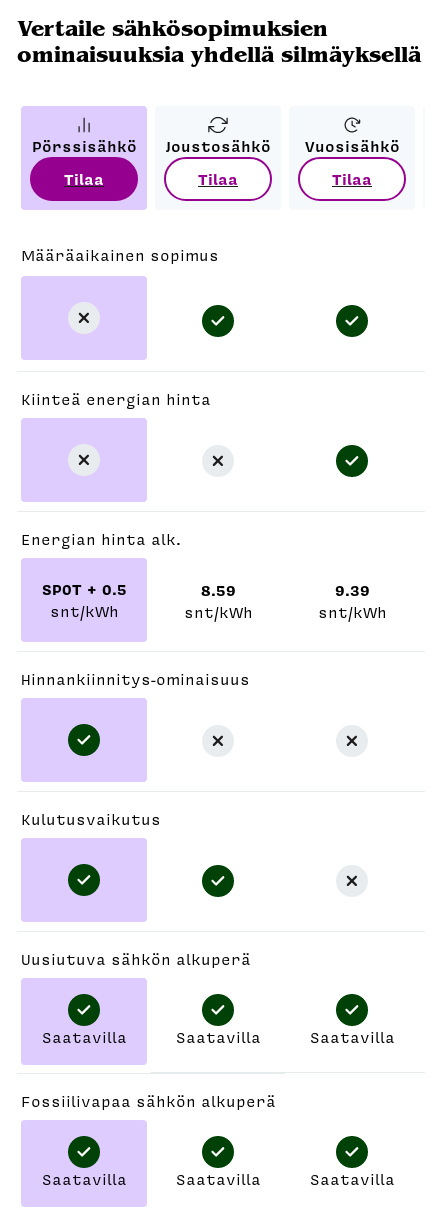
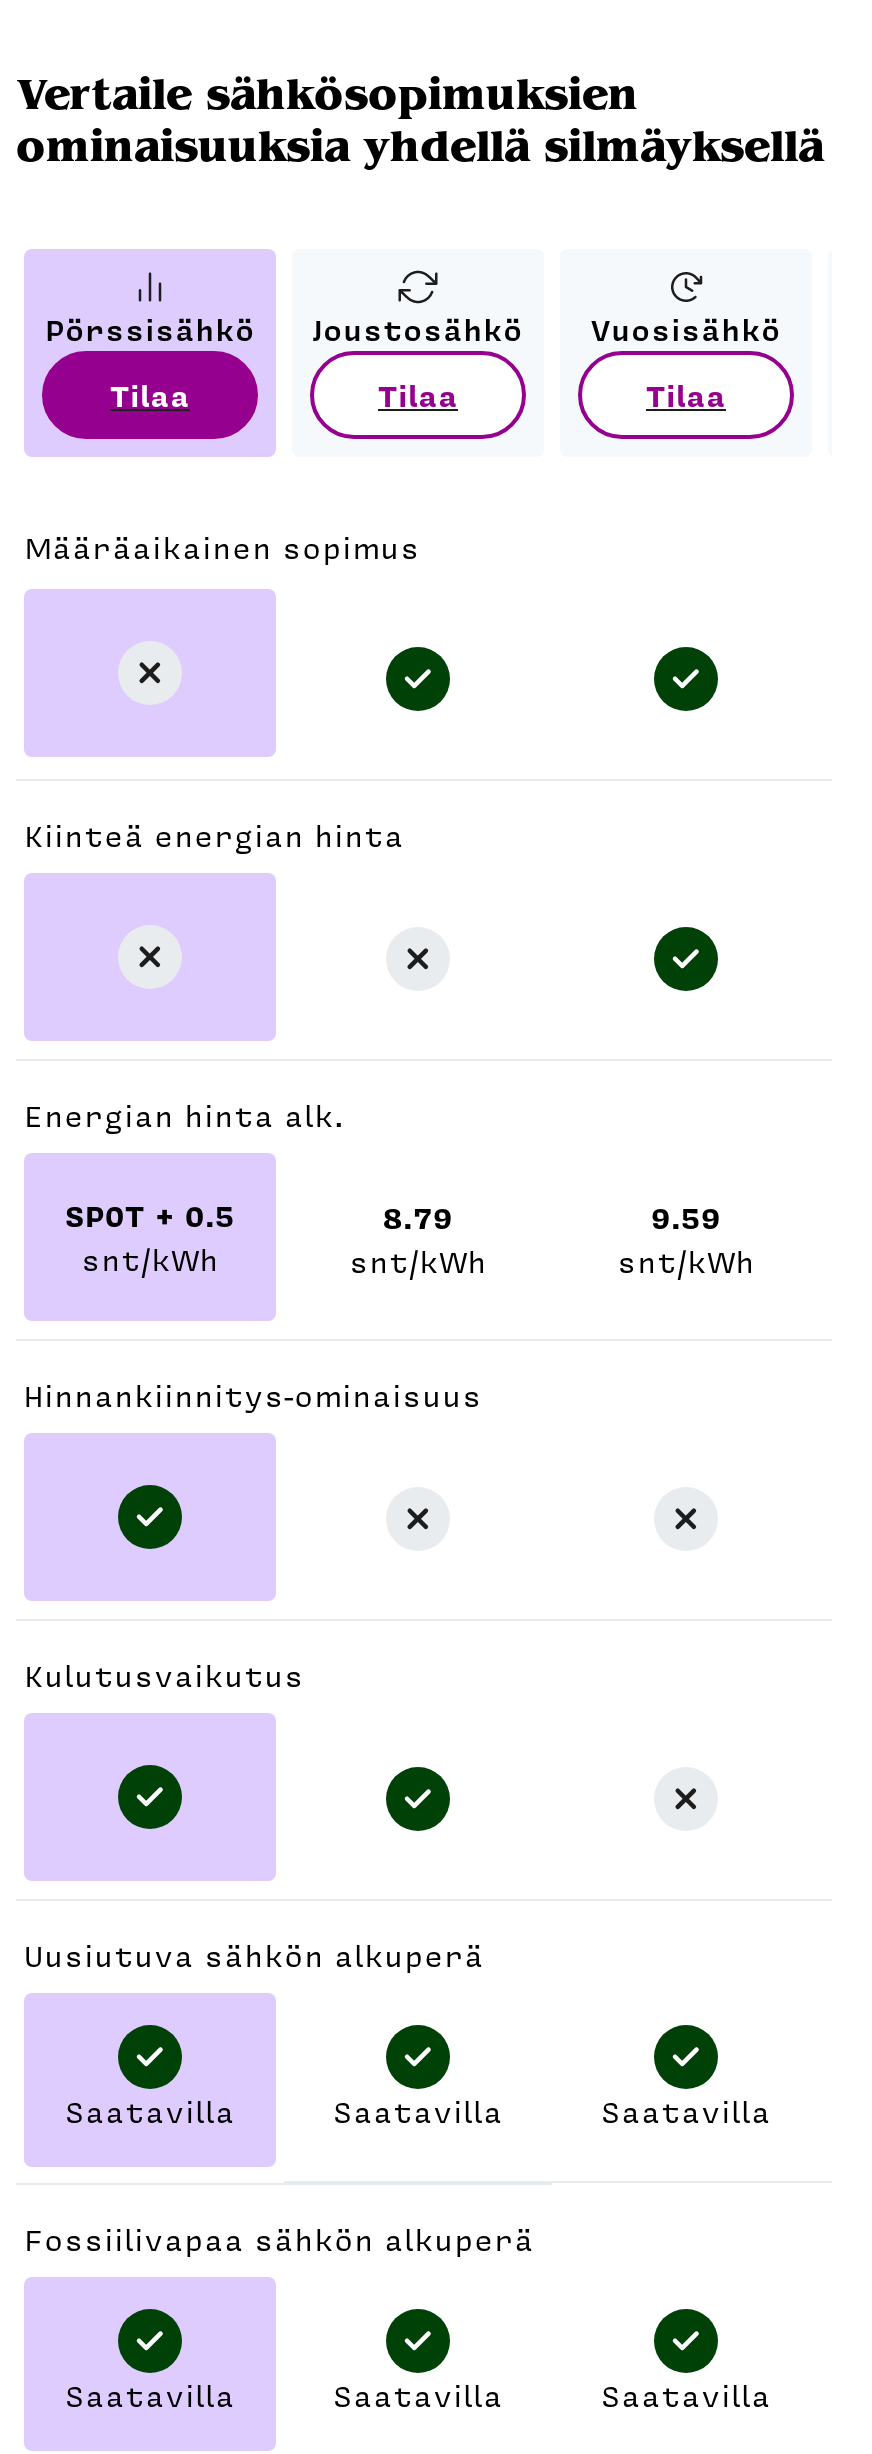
- 8.59
+ 8.79

- 9.39
+ 9.59
